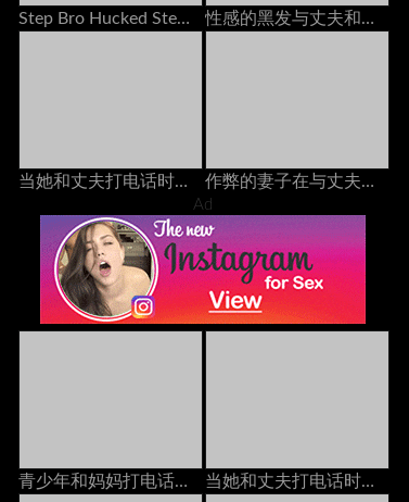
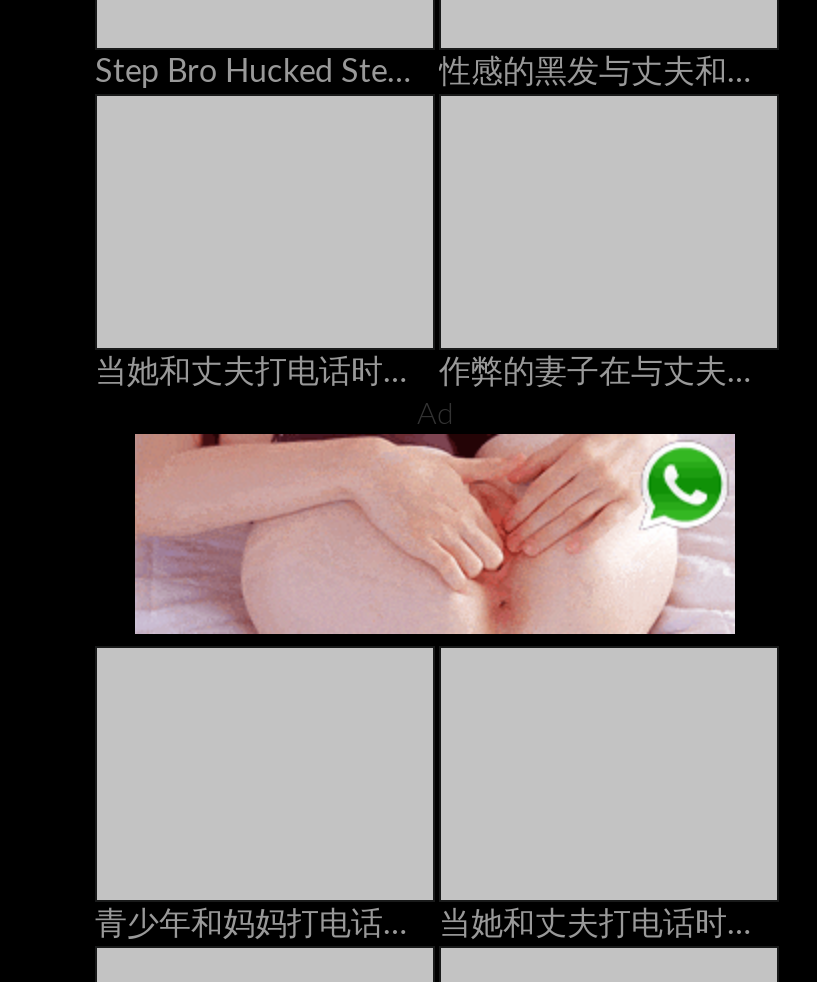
- [image]
+ [image]
